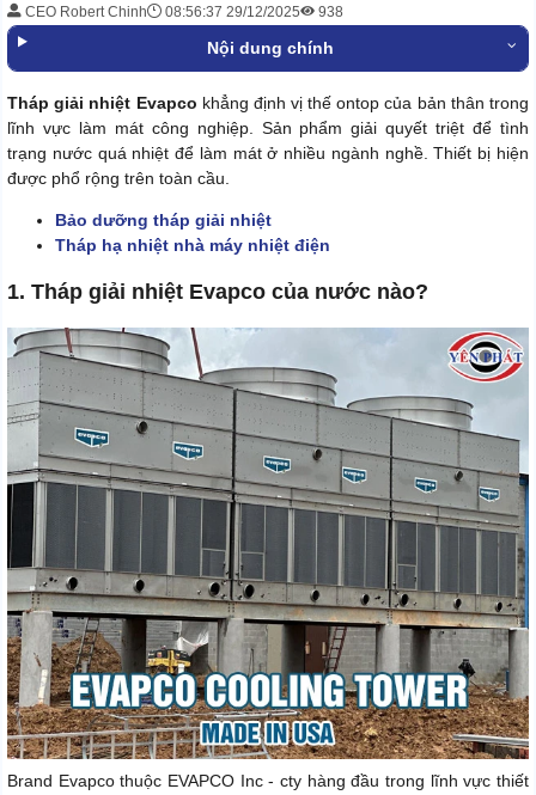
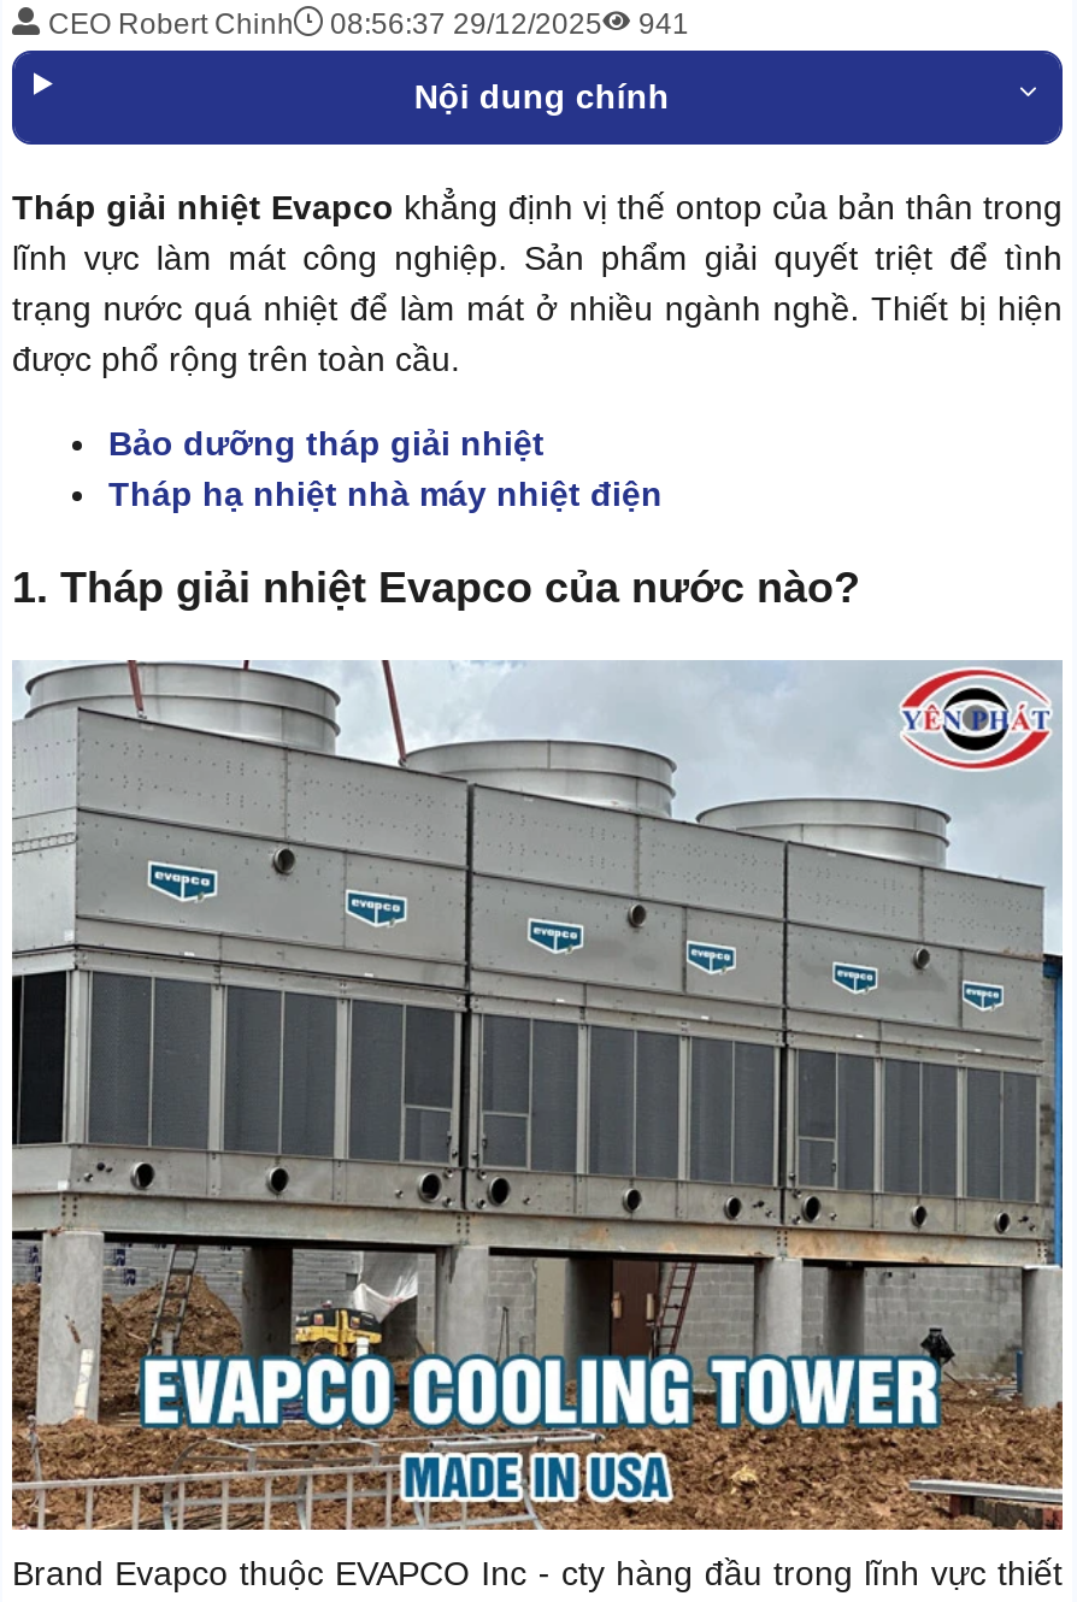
- CEO Robert Chinh 08:56:37 29/12/2025 938
+ CEO Robert Chinh 08:56:37 29/12/2025 941
